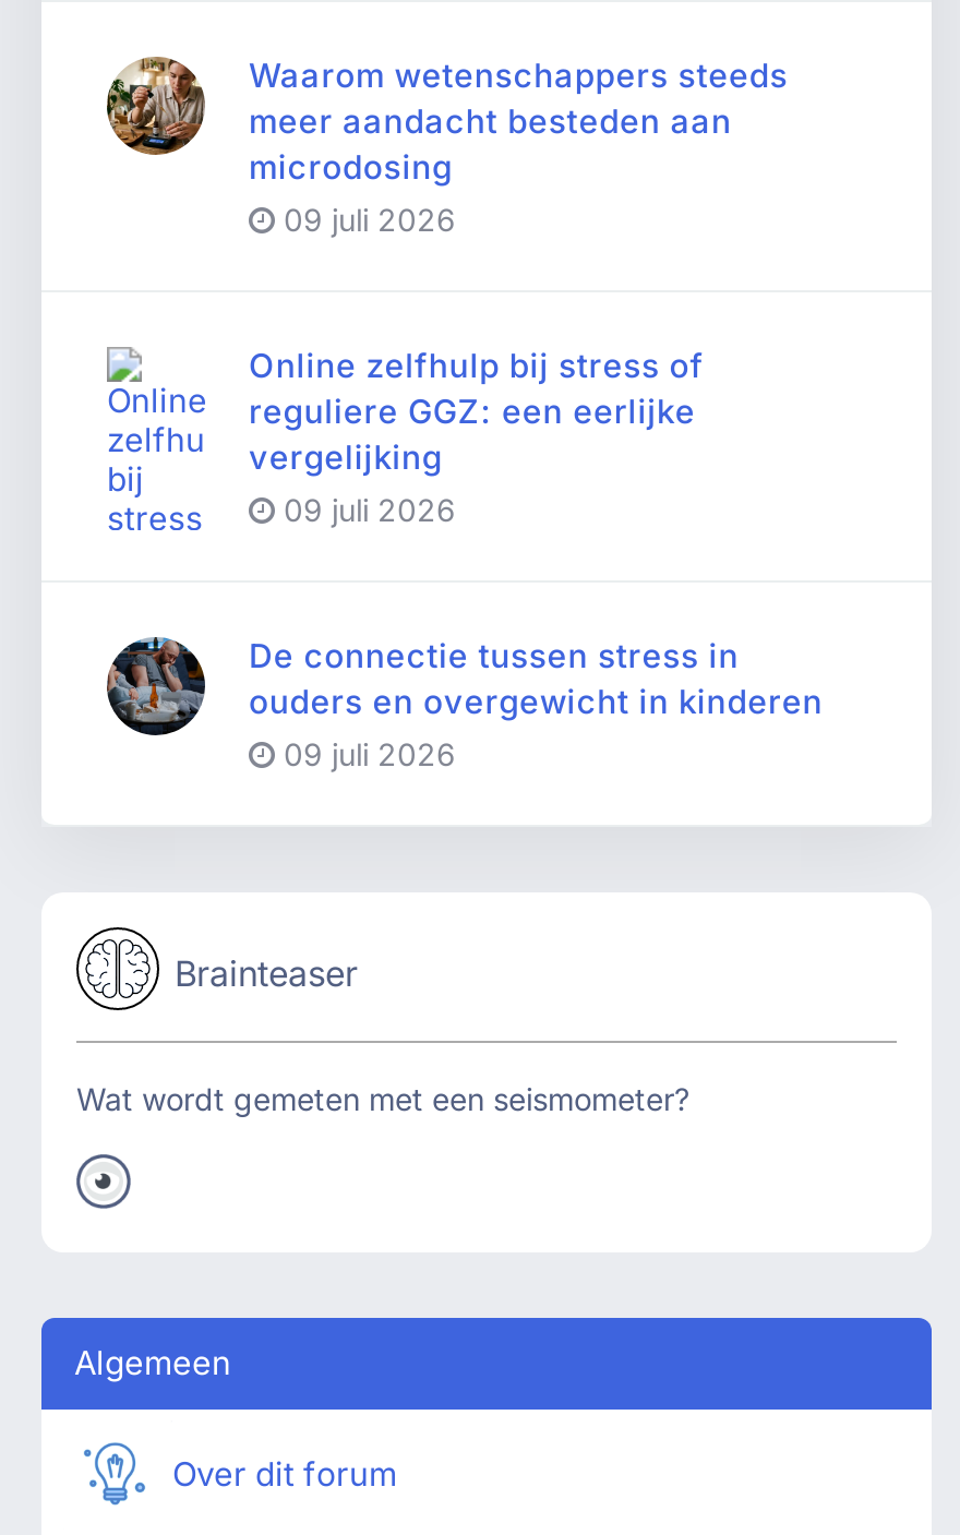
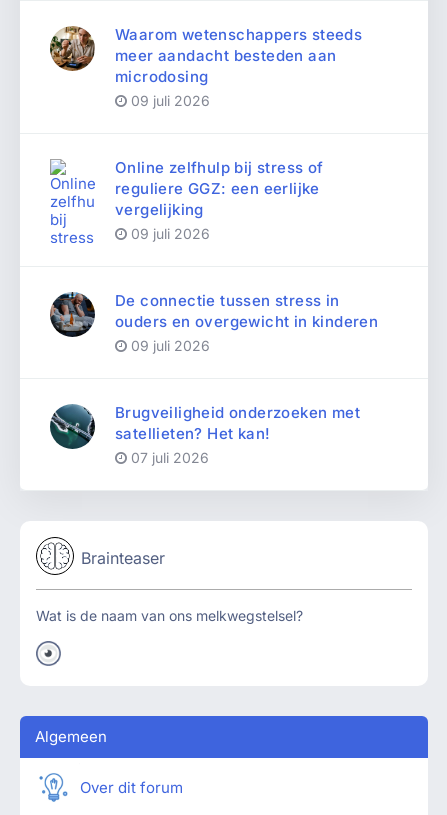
+ [image]
+ Brugveiligheid onderzoeken met
+ satellieten? Het kan!
+ 07 juli 2026

- Wat wordt gemeten met een seismometer?
+ Wat is de naam van ons melkwegstelsel?
